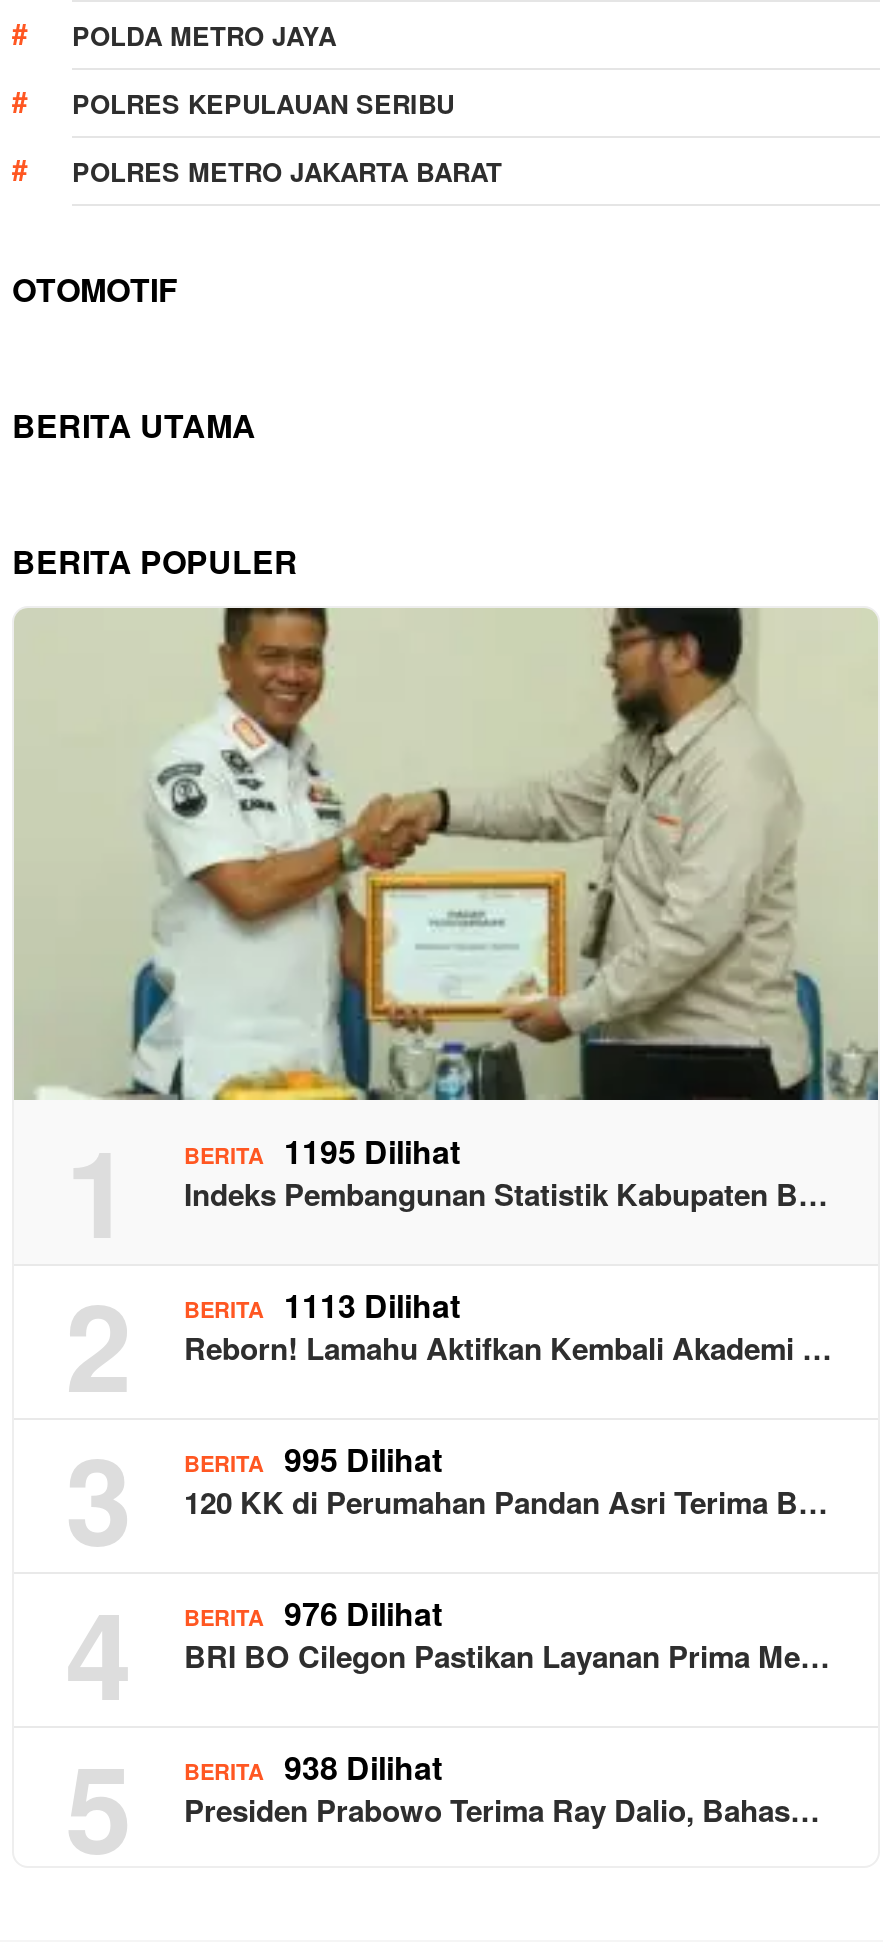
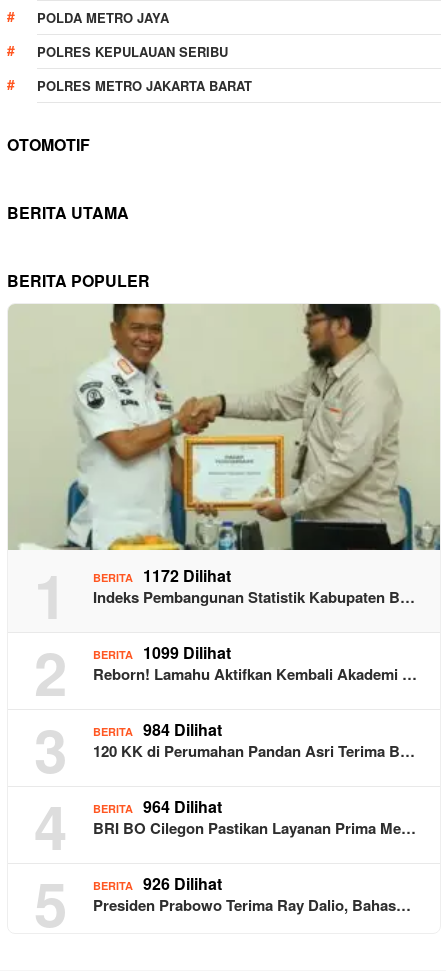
- BERITA 1195 Dilihat
+ BERITA 1172 Dilihat

- BERITA 1113 Dilihat
+ BERITA 1099 Dilihat

- BERITA 995 Dilihat
+ BERITA 984 Dilihat

- BERITA 976 Dilihat
+ BERITA 964 Dilihat

- BERITA 938 Dilihat
+ BERITA 926 Dilihat
